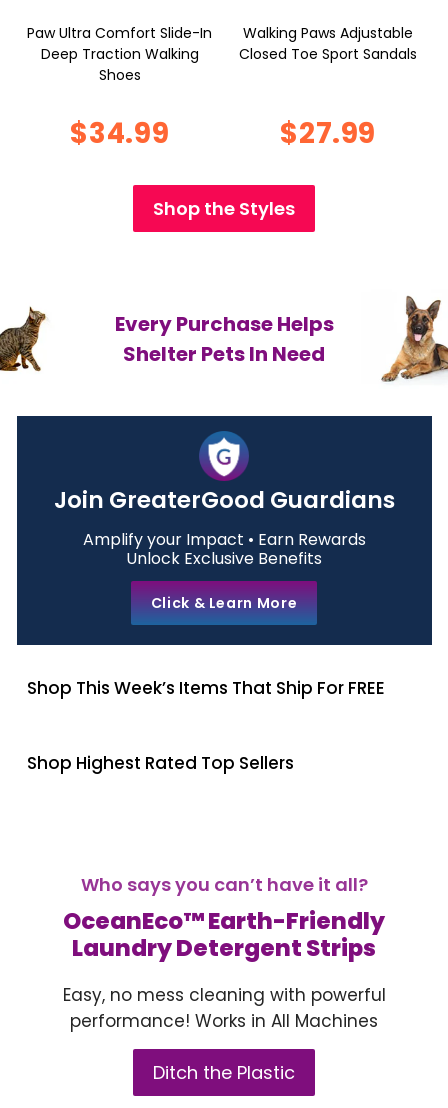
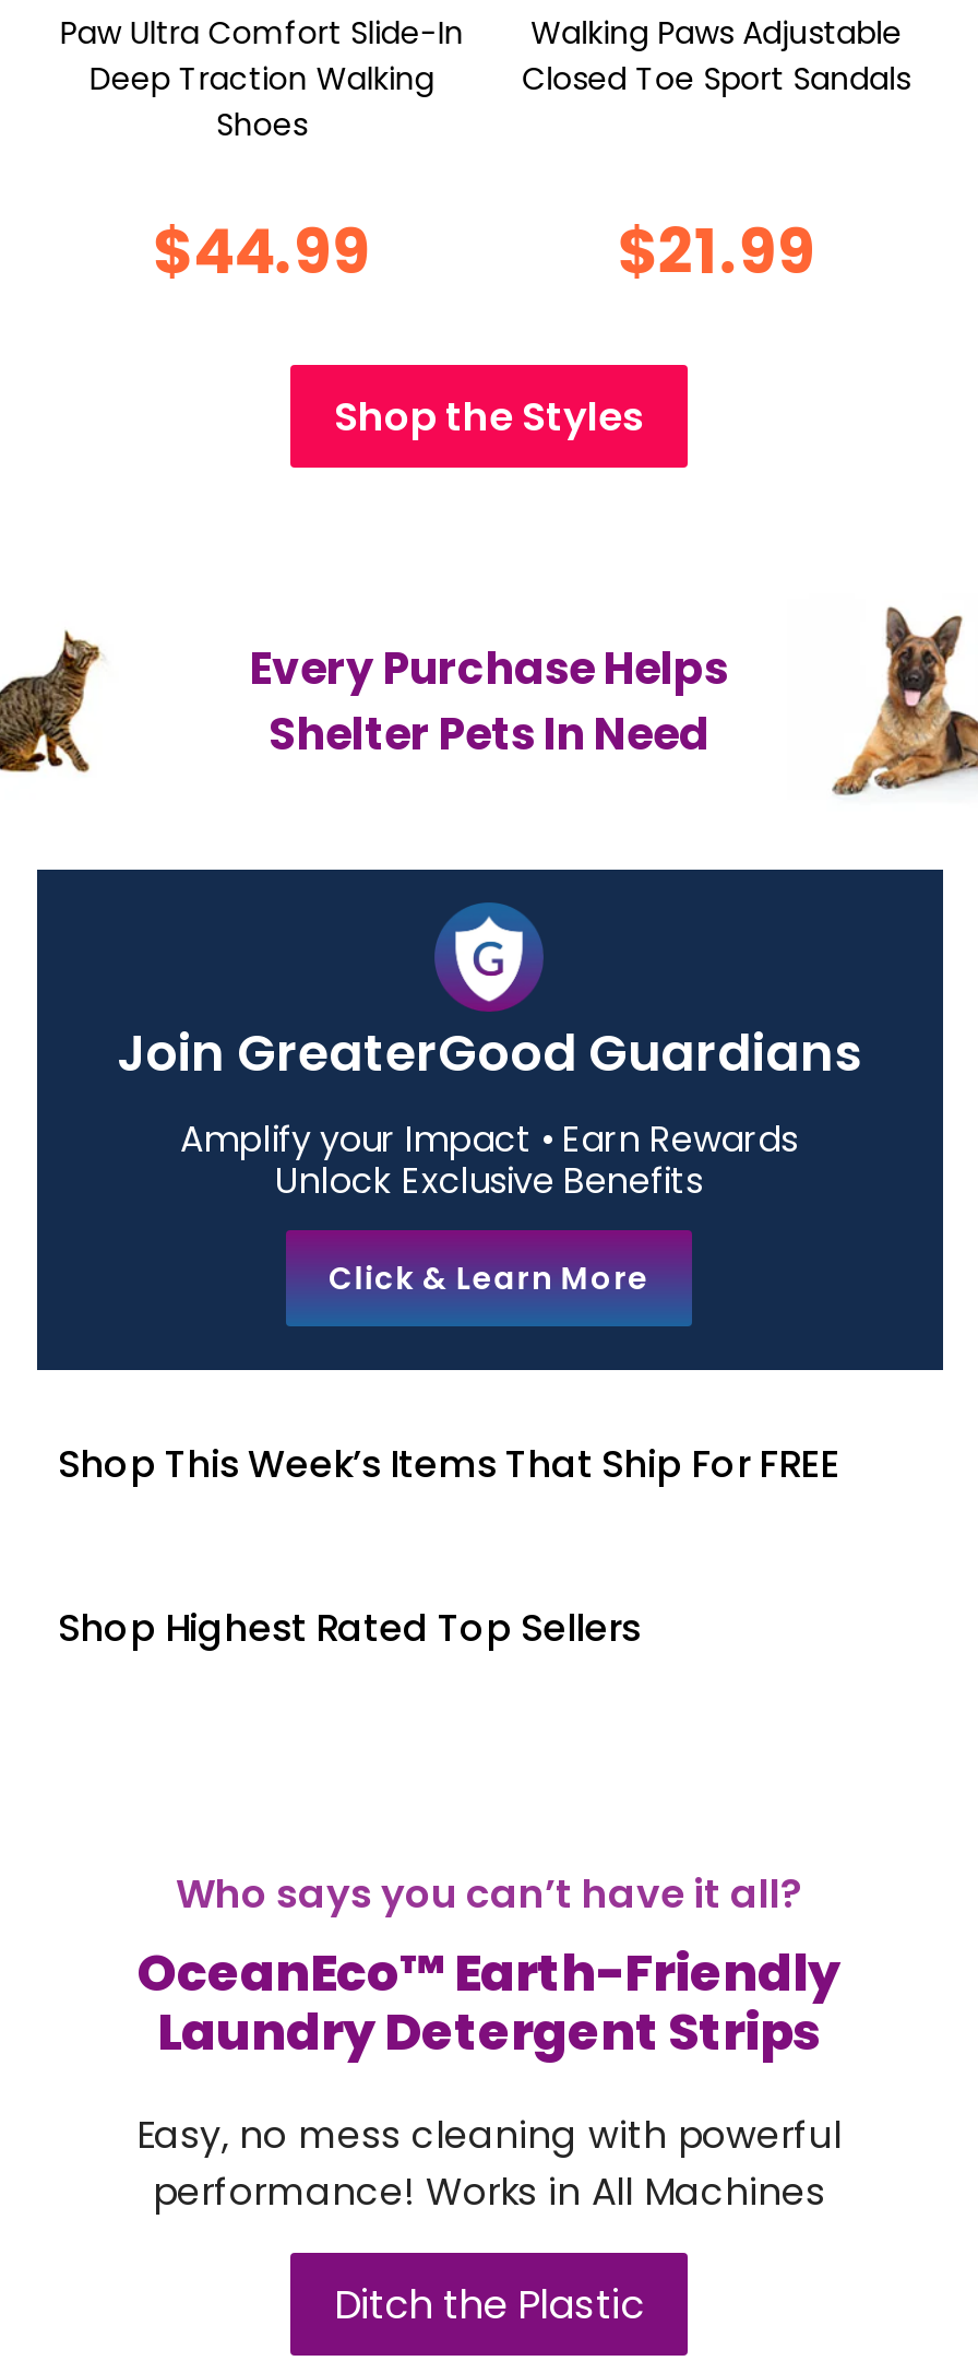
- $34.99
+ $44.99

- $27.99
+ $21.99
